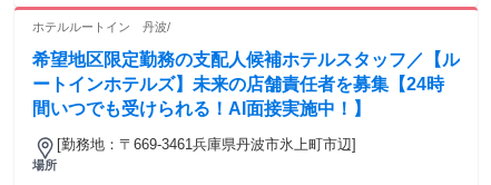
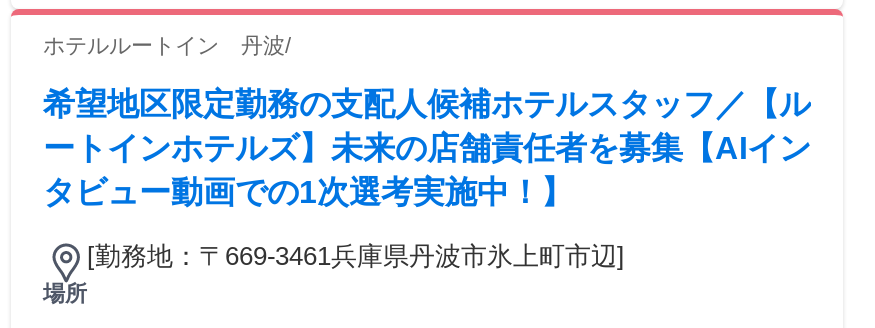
- ートインホテルズ】未来の店舗責任者を募集【24時
- 間いつでも受けられる！AI面接実施中！】
+ ートインホテルズ】未来の店舗責任者を募集【AIイン
+ タビュー動画での1次選考実施中！】
